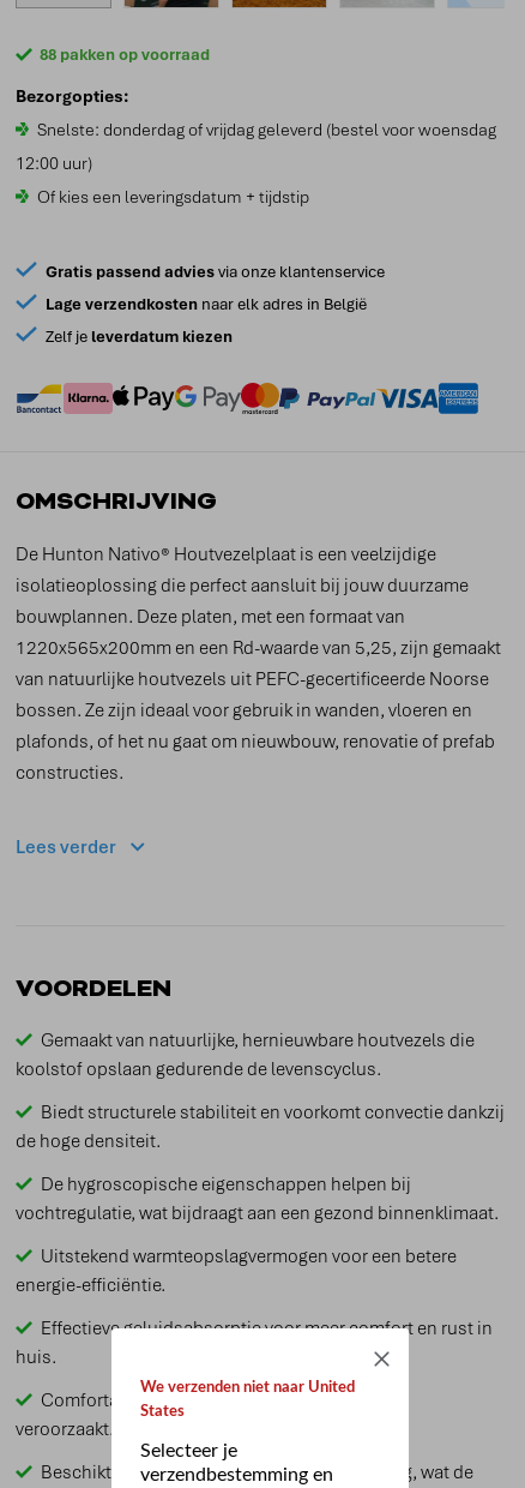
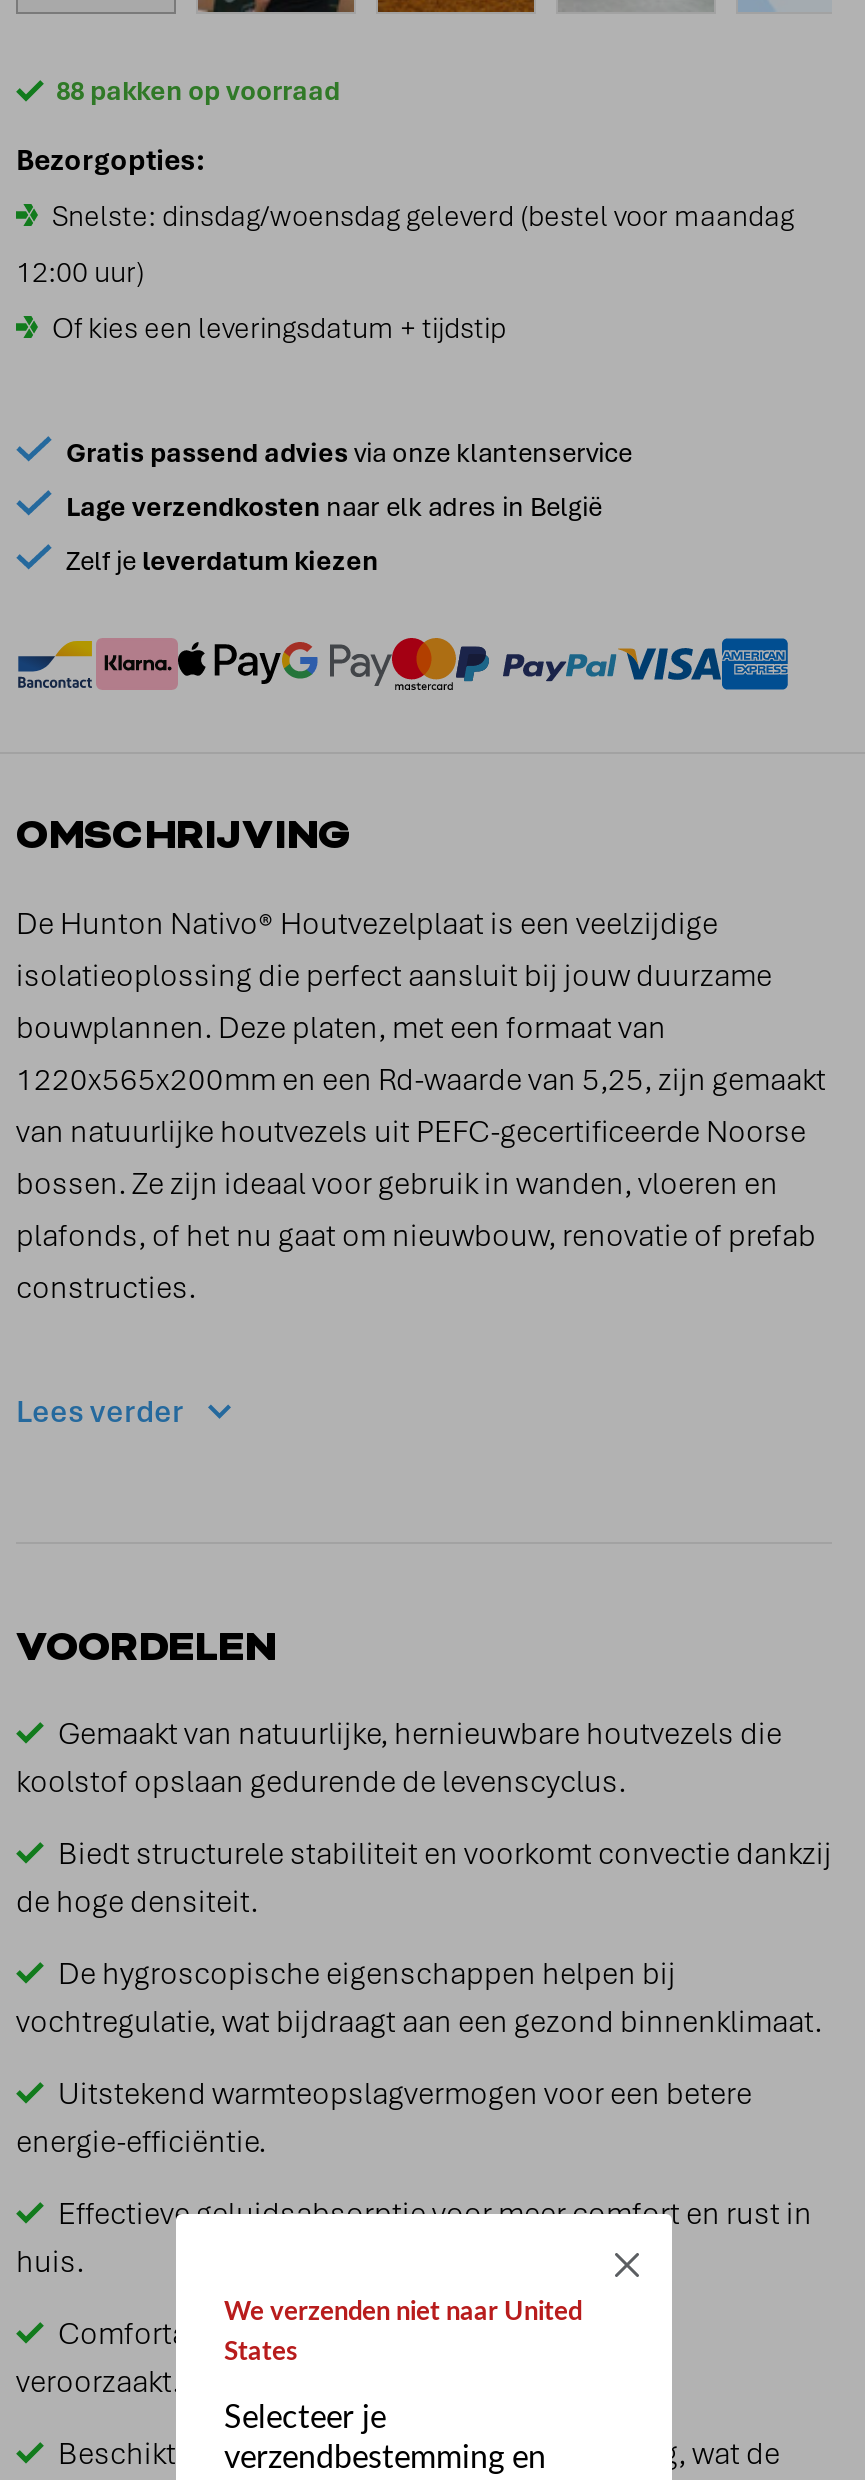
- Snelste: donderdag of vrijdag geleverd (bestel voor woensdag
+ Snelste: dinsdag/woensdag geleverd (bestel voor maandag
